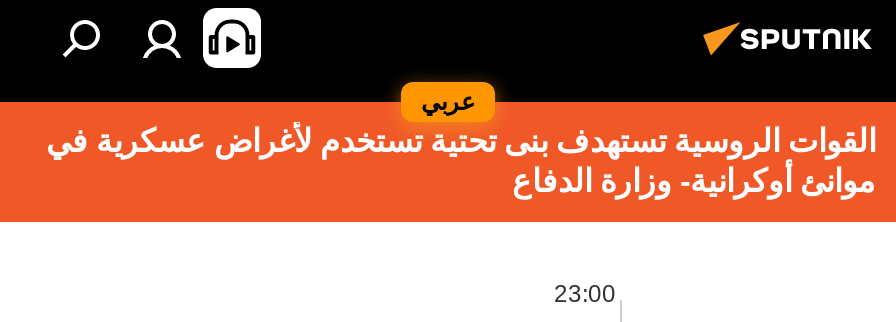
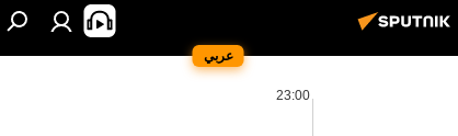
- [image]
- القوات الروسية تستهدف بنى تحتية تستخدم لأغراض عسكرية في
- موانئ أوكرانية- وزارة الدفاع
